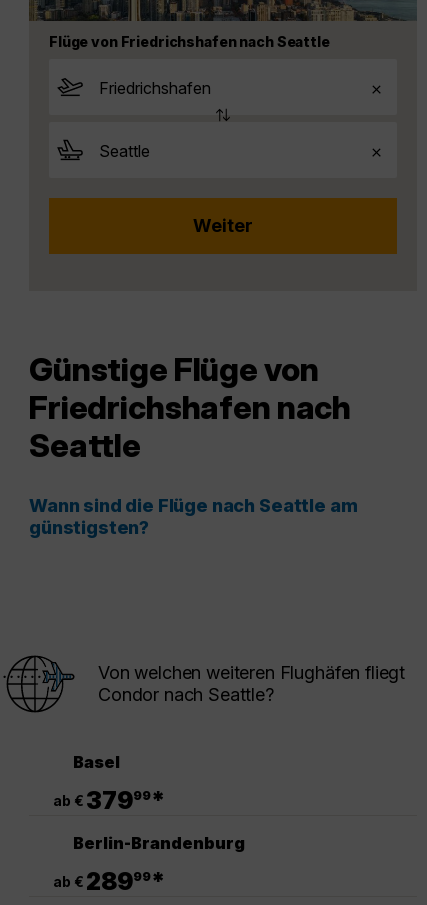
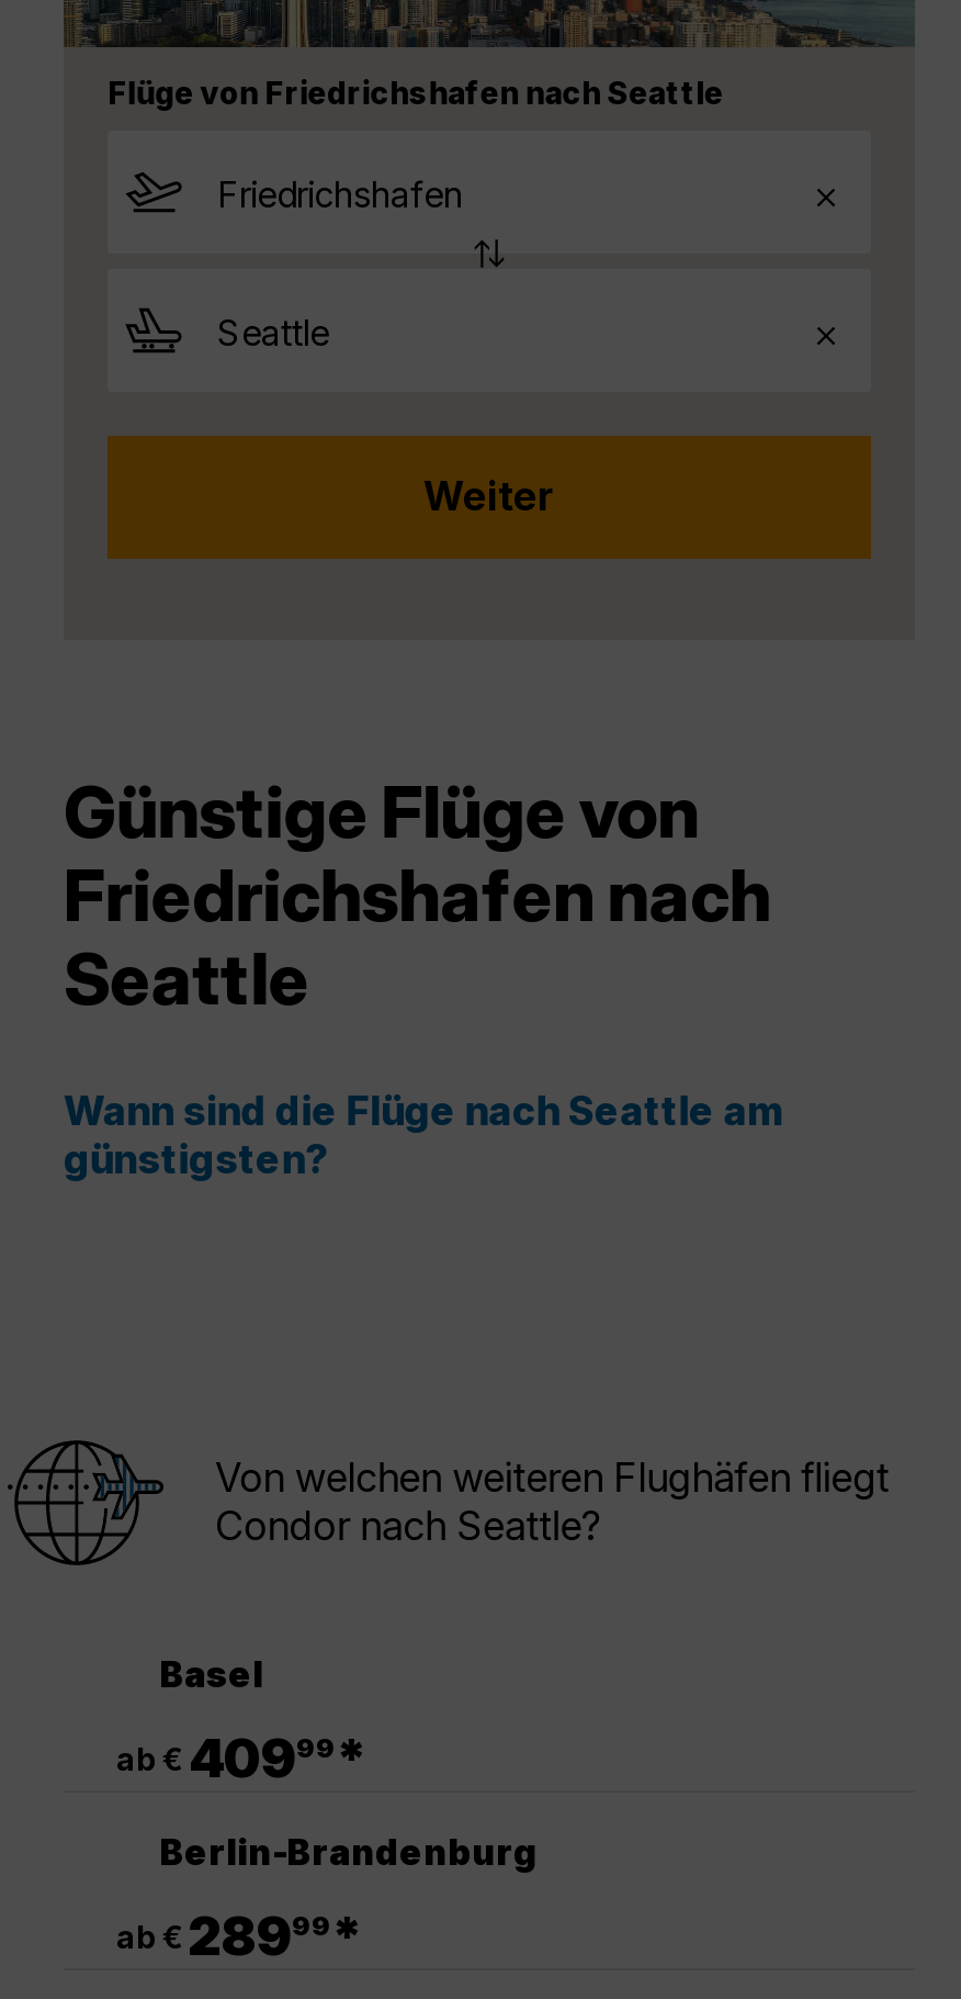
- ab € 379
+ ab € 409
